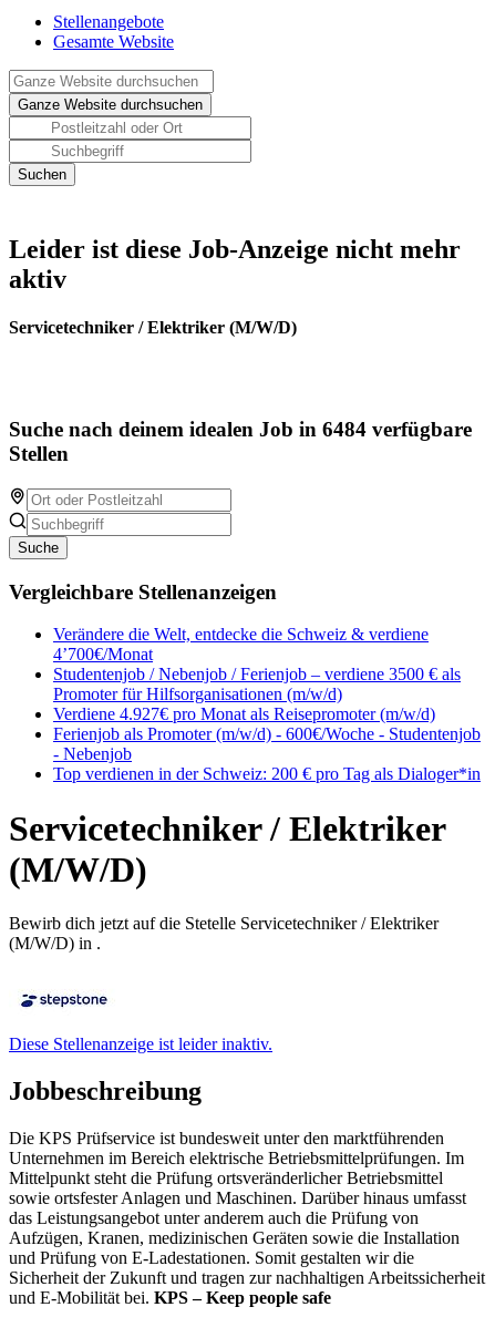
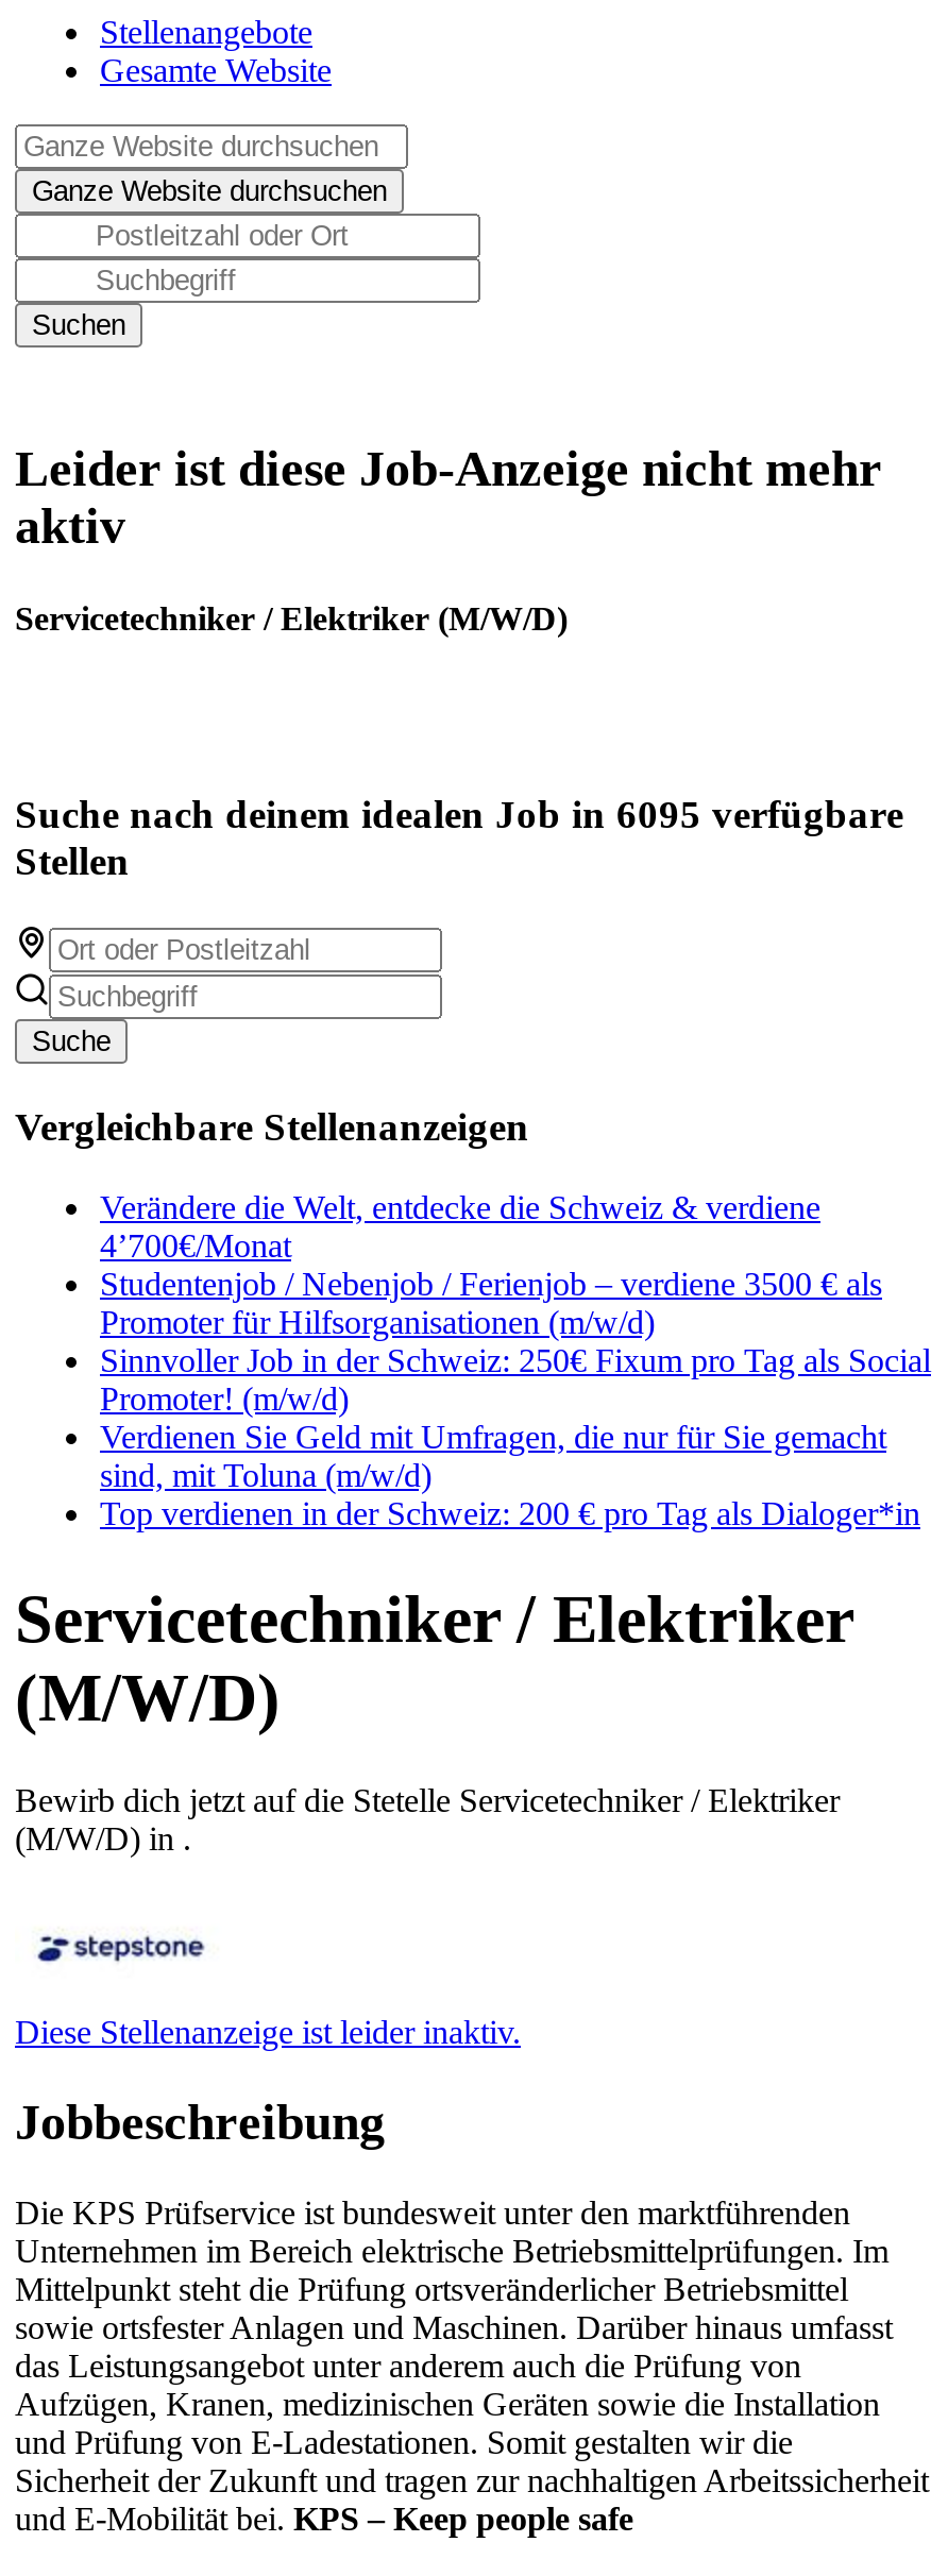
- Suche nach deinem idealen Job in 6484 verfügbare
+ Suche nach deinem idealen Job in 6095 verfügbare

- Verdiene 4.927€ pro Monat als Reisepromoter (m/w/d)
- Ferienjob als Promoter (m/w/d) - 600€/Woche - Studentenjob
- - Nebenjob
+ Sinnvoller Job in der Schweiz: 250€ Fixum pro Tag als Social
+ Promoter! (m/w/d)
+ Verdienen Sie Geld mit Umfragen, die nur für Sie gemacht
+ sind, mit Toluna (m/w/d)
